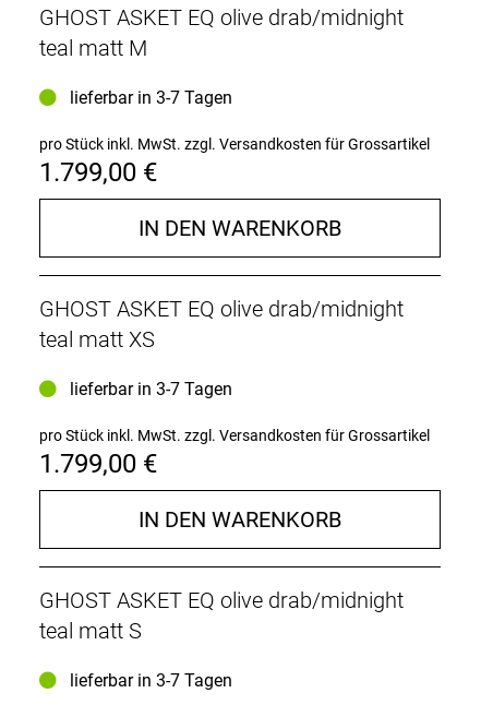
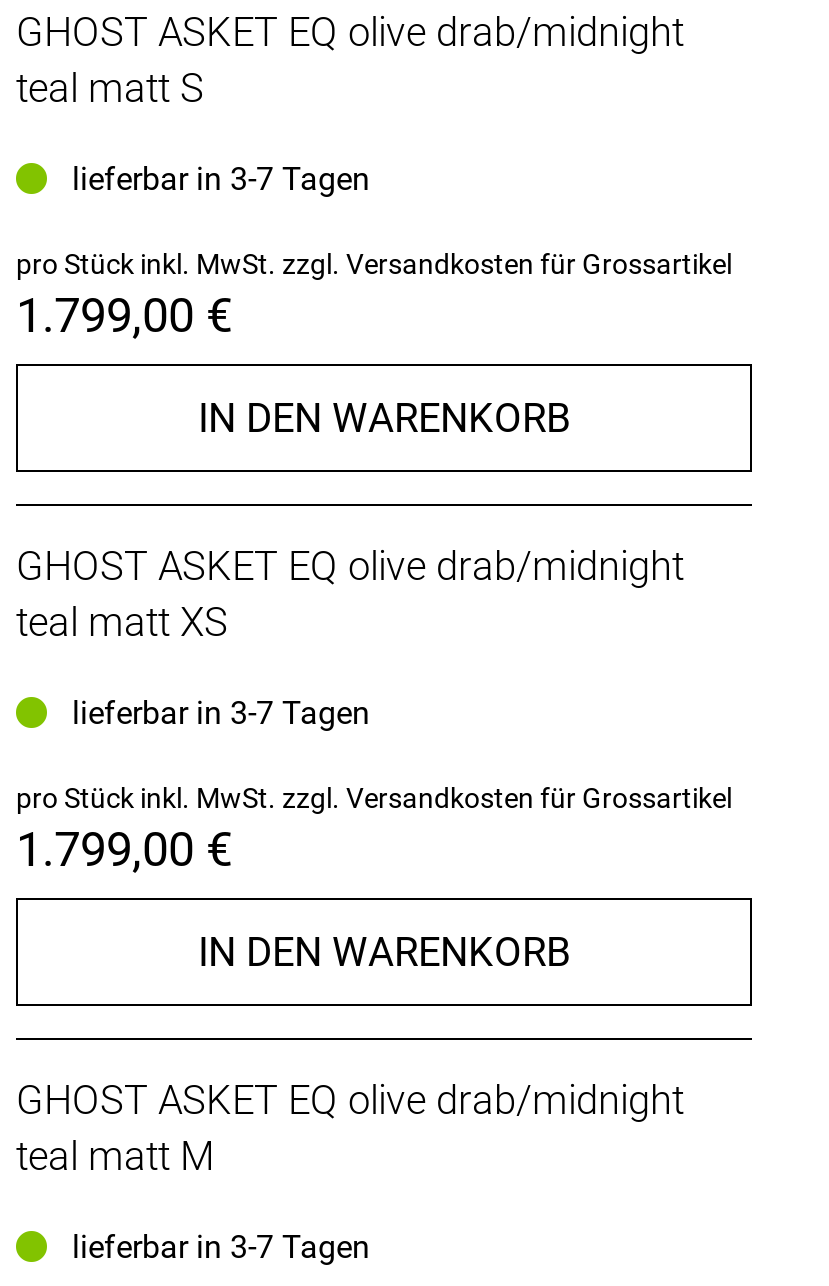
moved down: teal matt M

moved up: teal matt S
